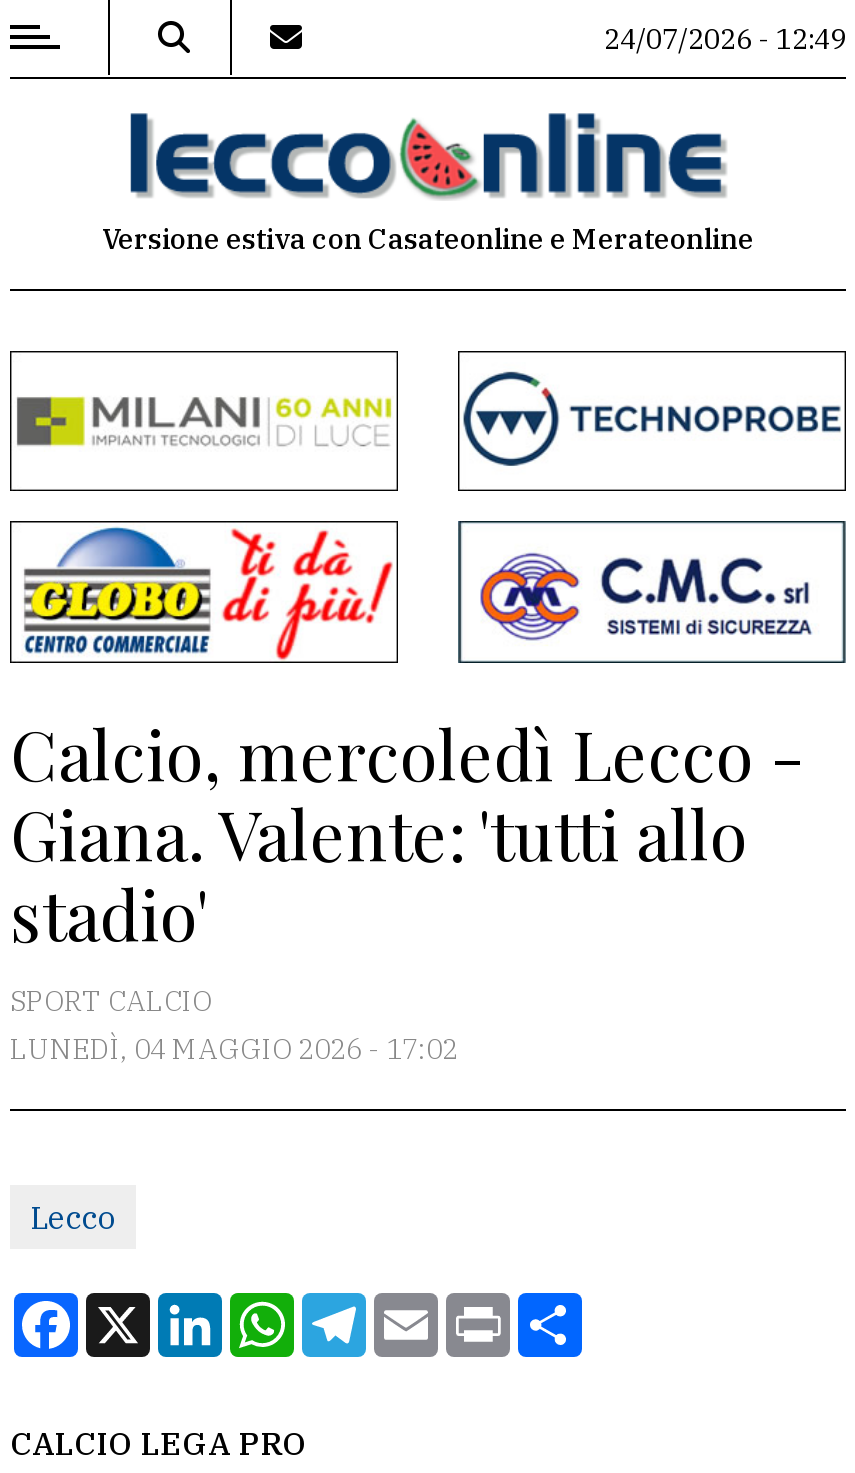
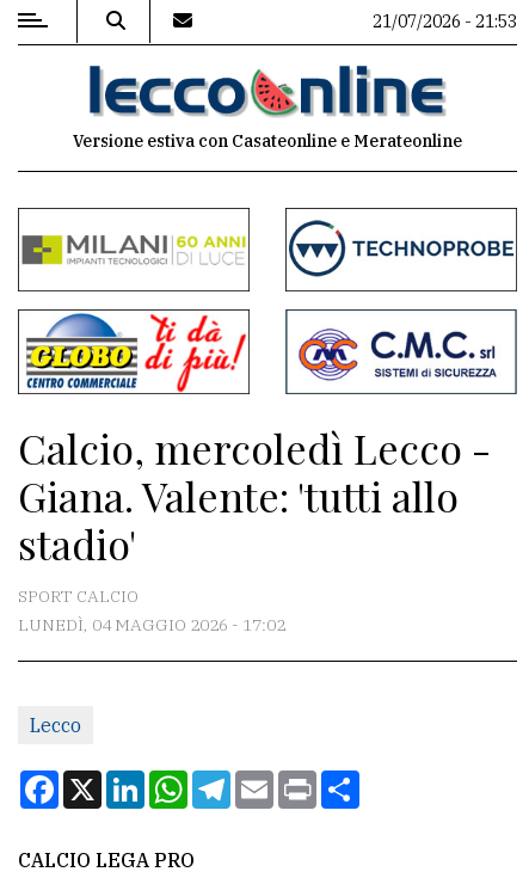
- 24/07/2026 - 12:49
+ 21/07/2026 - 21:53
